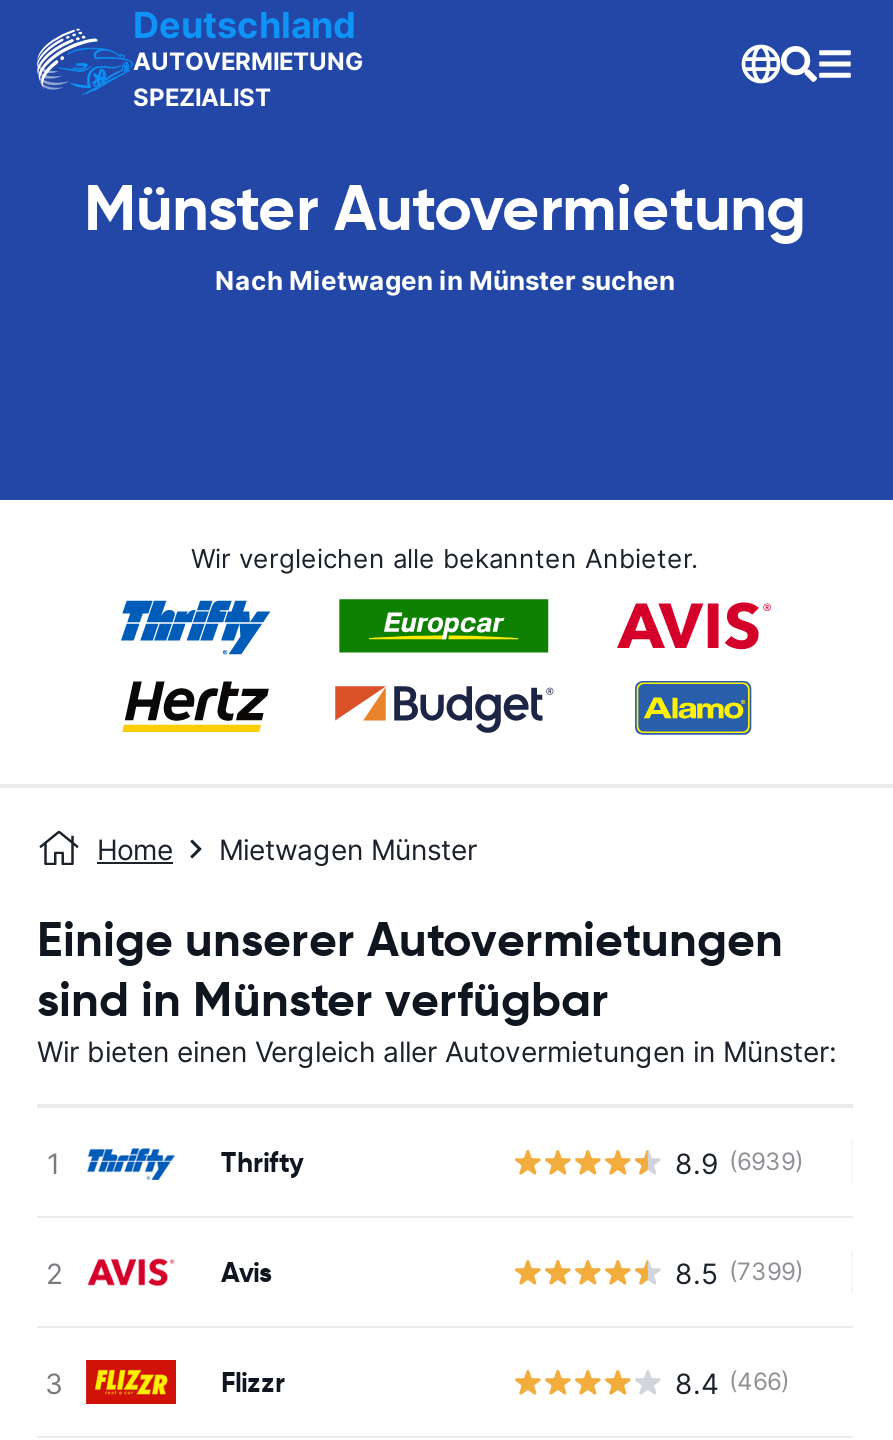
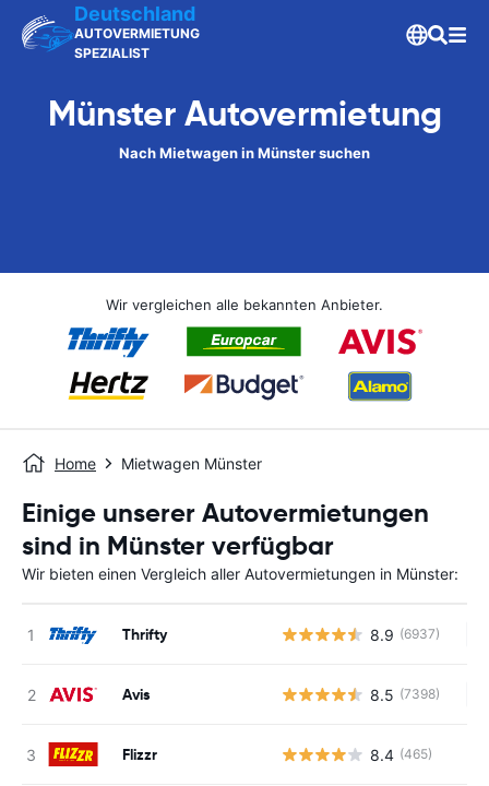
- 8.9 (6939)
+ 8.9 (6937)

- 8.5 (7399)
+ 8.5 (7398)

- 8.4 (466)
+ 8.4 (465)
